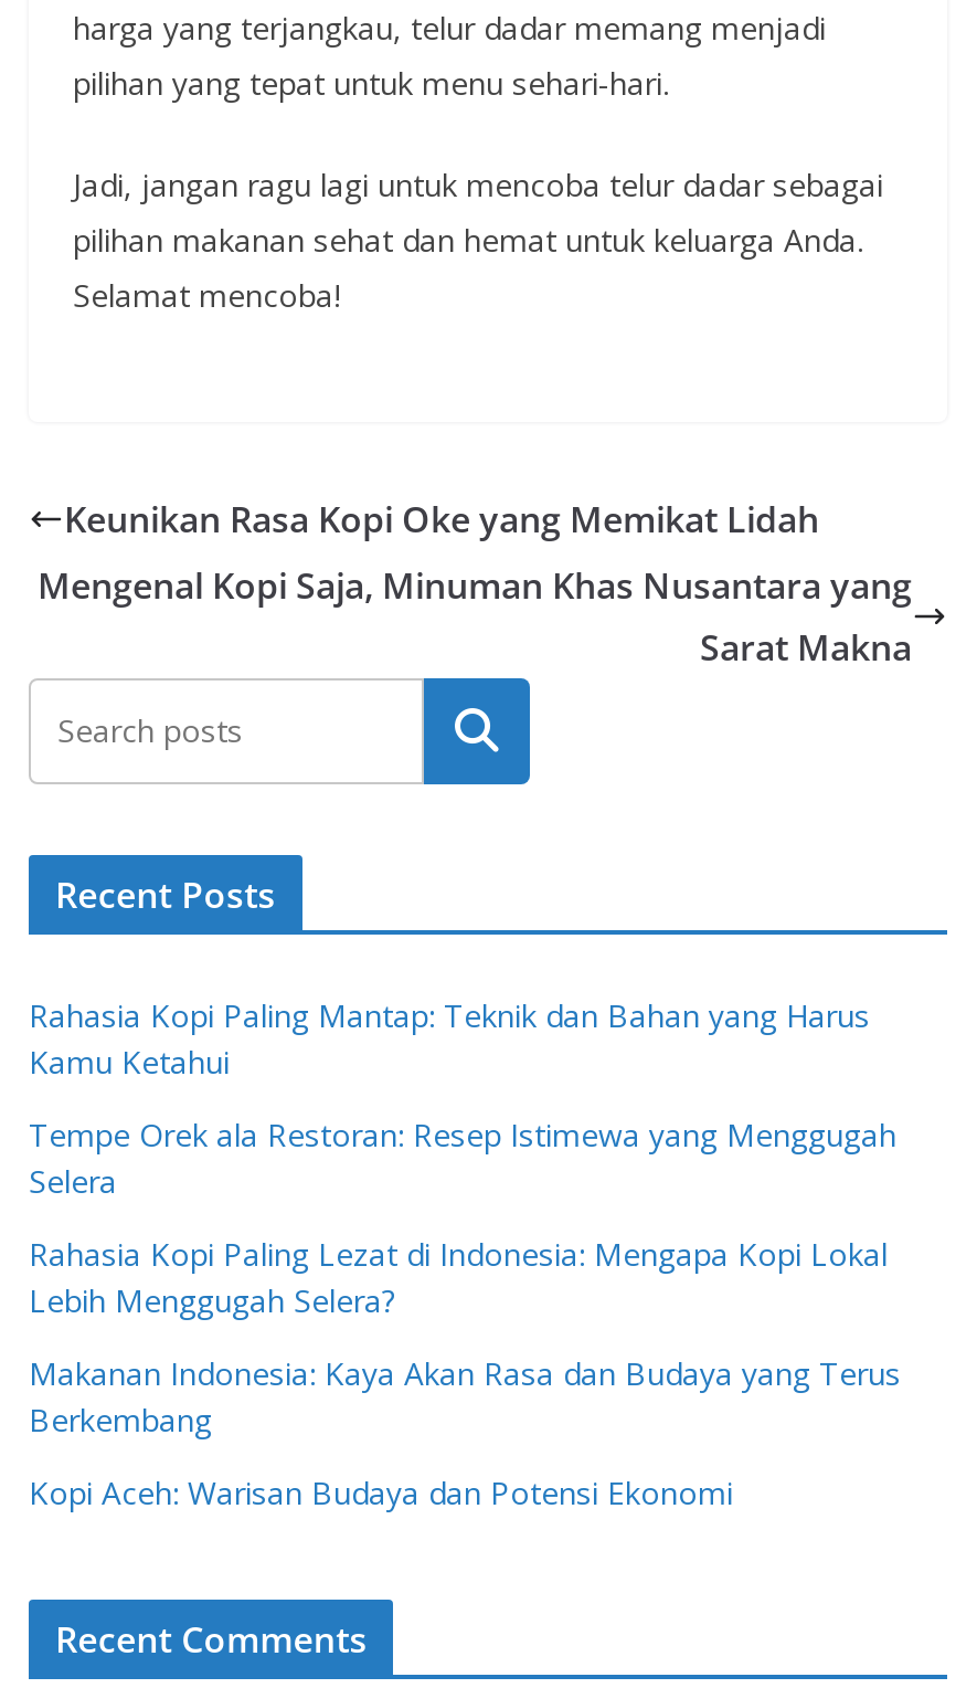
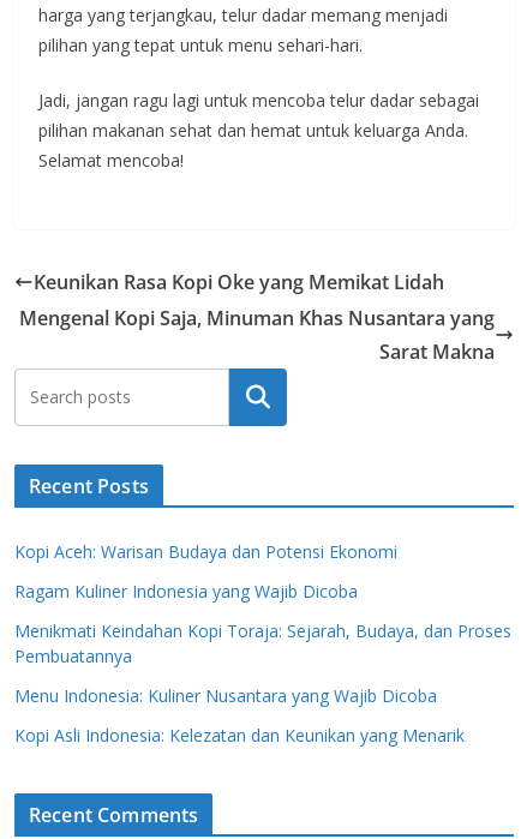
- Rahasia Kopi Paling Mantap: Teknik dan Bahan yang Harus
- Kamu Ketahui
- Tempe Orek ala Restoran: Resep Istimewa yang Menggugah
- Selera
- Rahasia Kopi Paling Lezat di Indonesia: Mengapa Kopi Lokal
- Lebih Menggugah Selera?
- Makanan Indonesia: Kaya Akan Rasa dan Budaya yang Terus
- Berkembang

moved up: Kopi Aceh: Warisan Budaya dan Potensi Ekonomi

+ Ragam Kuliner Indonesia yang Wajib Dicoba
+ Menikmati Keindahan Kopi Toraja: Sejarah, Budaya, dan Proses
+ Pembuatannya
+ Menu Indonesia: Kuliner Nusantara yang Wajib Dicoba
+ Kopi Asli Indonesia: Kelezatan dan Keunikan yang Menarik
